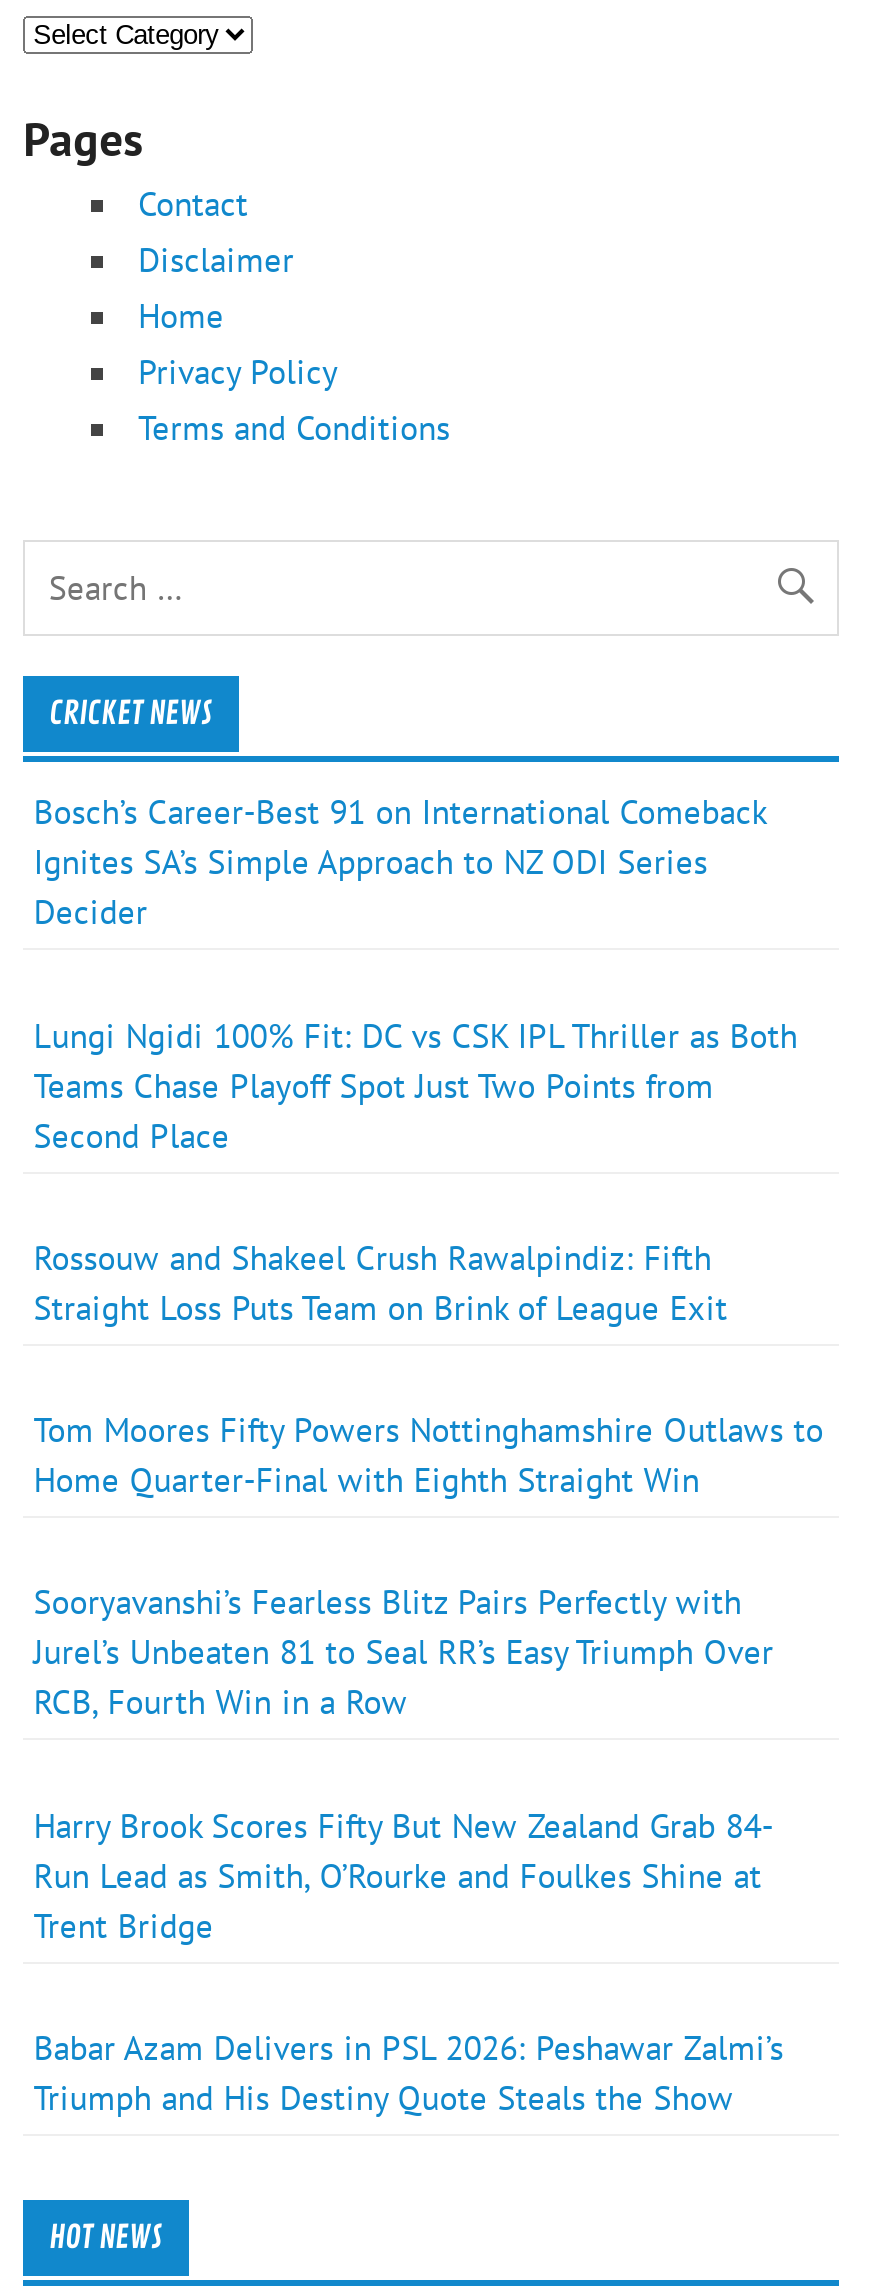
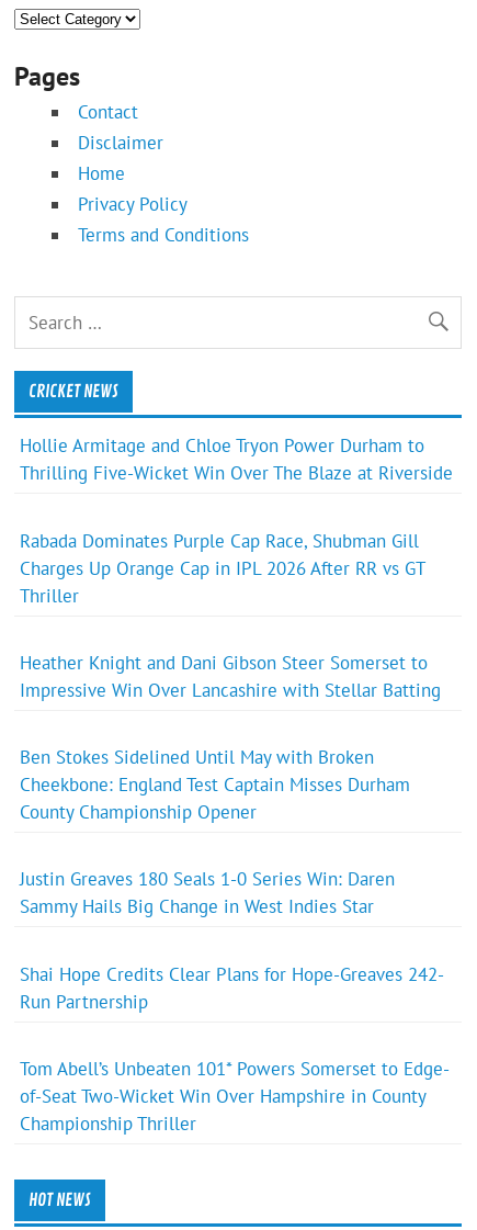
- Bosch’s Career-Best 91 on International Comeback
- Ignites SA’s Simple Approach to NZ ODI Series
- Decider
+ Hollie Armitage and Chloe Tryon Power Durham to
+ Thrilling Five-Wicket Win Over The Blaze at Riverside

- Lungi Ngidi 100% Fit: DC vs CSK IPL Thriller as Both
- Teams Chase Playoff Spot Just Two Points from
- Second Place
+ Rabada Dominates Purple Cap Race, Shubman Gill
+ Charges Up Orange Cap in IPL 2026 After RR vs GT
+ Thriller

- Rossouw and Shakeel Crush Rawalpindiz: Fifth
- Straight Loss Puts Team on Brink of League Exit
+ Heather Knight and Dani Gibson Steer Somerset to
+ Impressive Win Over Lancashire with Stellar Batting

- Tom Moores Fifty Powers Nottinghamshire Outlaws to
- Home Quarter-Final with Eighth Straight Win
+ Ben Stokes Sidelined Until May with Broken
+ Cheekbone: England Test Captain Misses Durham
+ County Championship Opener

- Sooryavanshi’s Fearless Blitz Pairs Perfectly with
- Jurel’s Unbeaten 81 to Seal RR’s Easy Triumph Over
- RCB, Fourth Win in a Row
+ Justin Greaves 180 Seals 1-0 Series Win: Daren
+ Sammy Hails Big Change in West Indies Star

- Harry Brook Scores Fifty But New Zealand Grab 84-
- Run Lead as Smith, O’Rourke and Foulkes Shine at
- Trent Bridge
+ Shai Hope Credits Clear Plans for Hope-Greaves 242-
+ Run Partnership

- Babar Azam Delivers in PSL 2026: Peshawar Zalmi’s
- Triumph and His Destiny Quote Steals the Show
+ Tom Abell’s Unbeaten 101* Powers Somerset to Edge-
+ of-Seat Two-Wicket Win Over Hampshire in County
+ Championship Thriller
